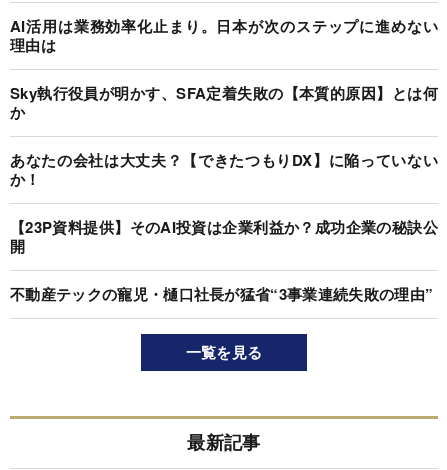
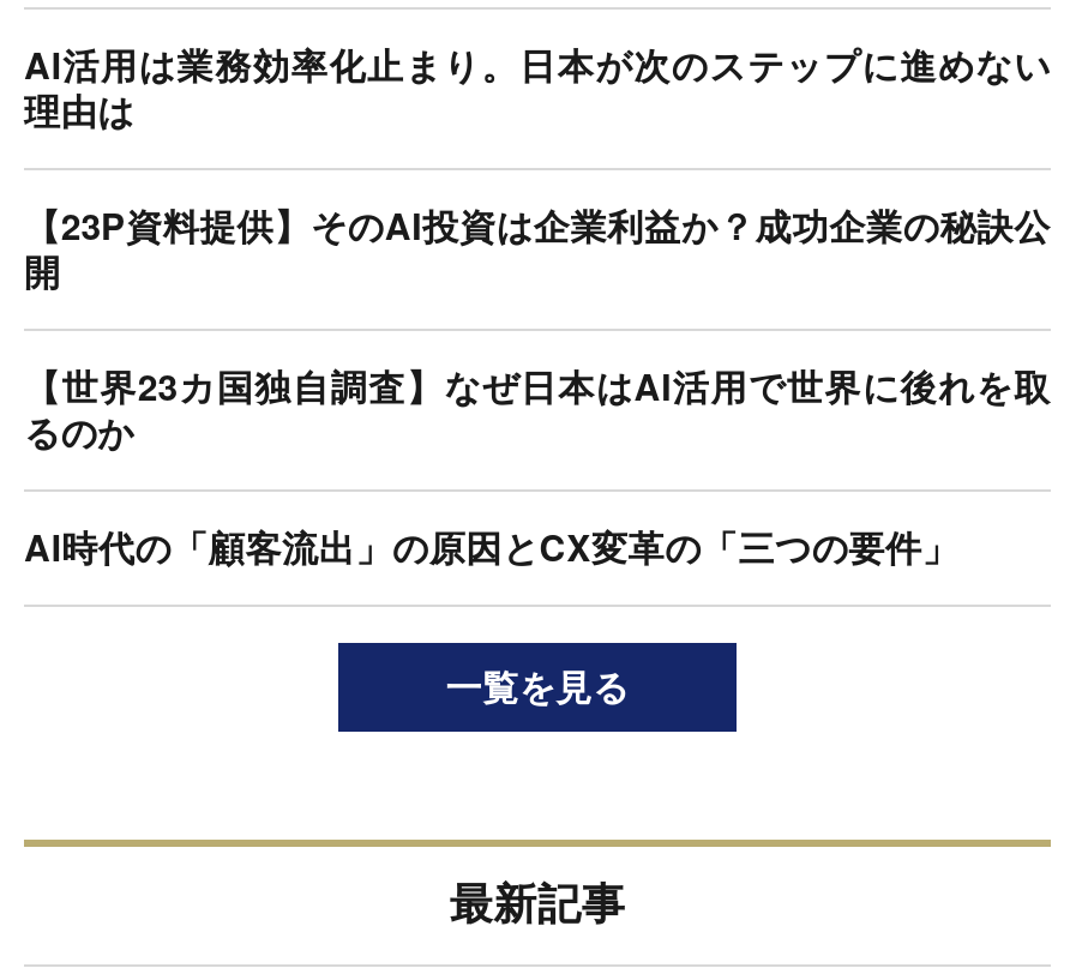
- Sky執行役員が明かす、SFA定着失敗の【本質的原因】とは何
- か
- あなたの会社は大丈夫？【できたつもりDX】に陥っていない
- か！

moved up: 【23P資料提供】そのAI投資は企業利益か？成功企業の秘訣公 | 開

- 不動産テックの寵児・樋口社長が猛省“3事業連続失敗の理由”
+ 【世界23カ国独自調査】なぜ日本はAI活用で世界に後れを取
+ るのか
+ AI時代の「顧客流出」の原因とCX変革の「三つの要件」
